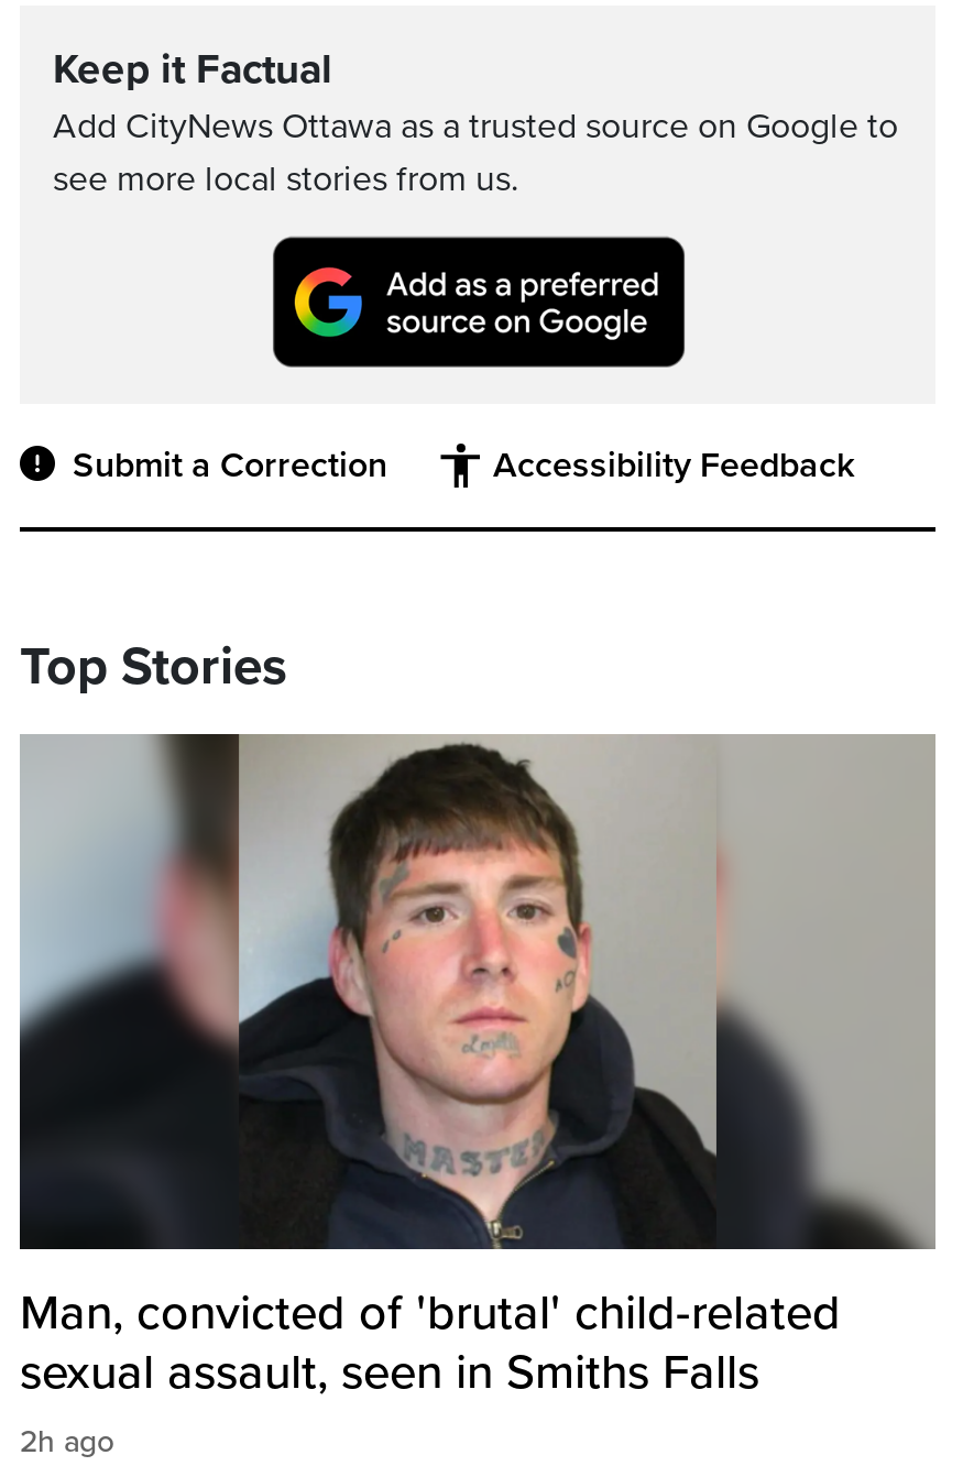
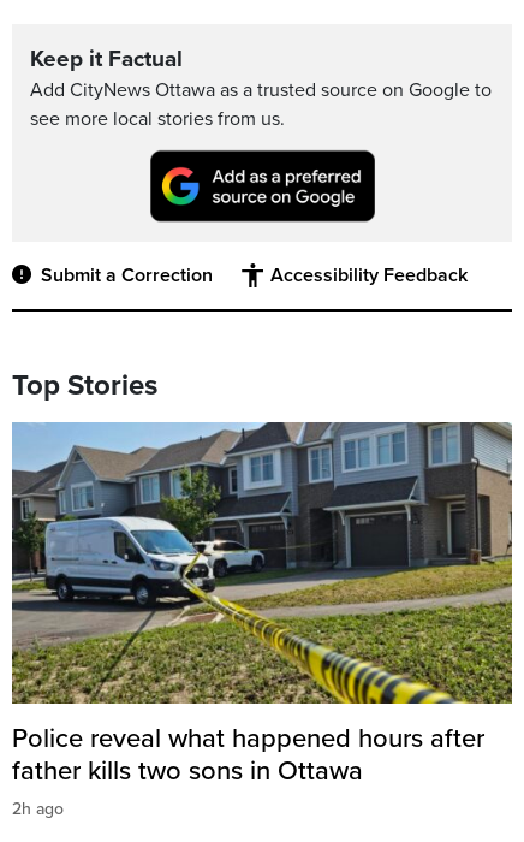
- [image]
- Man, convicted of 'brutal' child-related
- sexual assault, seen in Smiths Falls
+ [image]
+ Police reveal what happened hours after
+ father kills two sons in Ottawa
